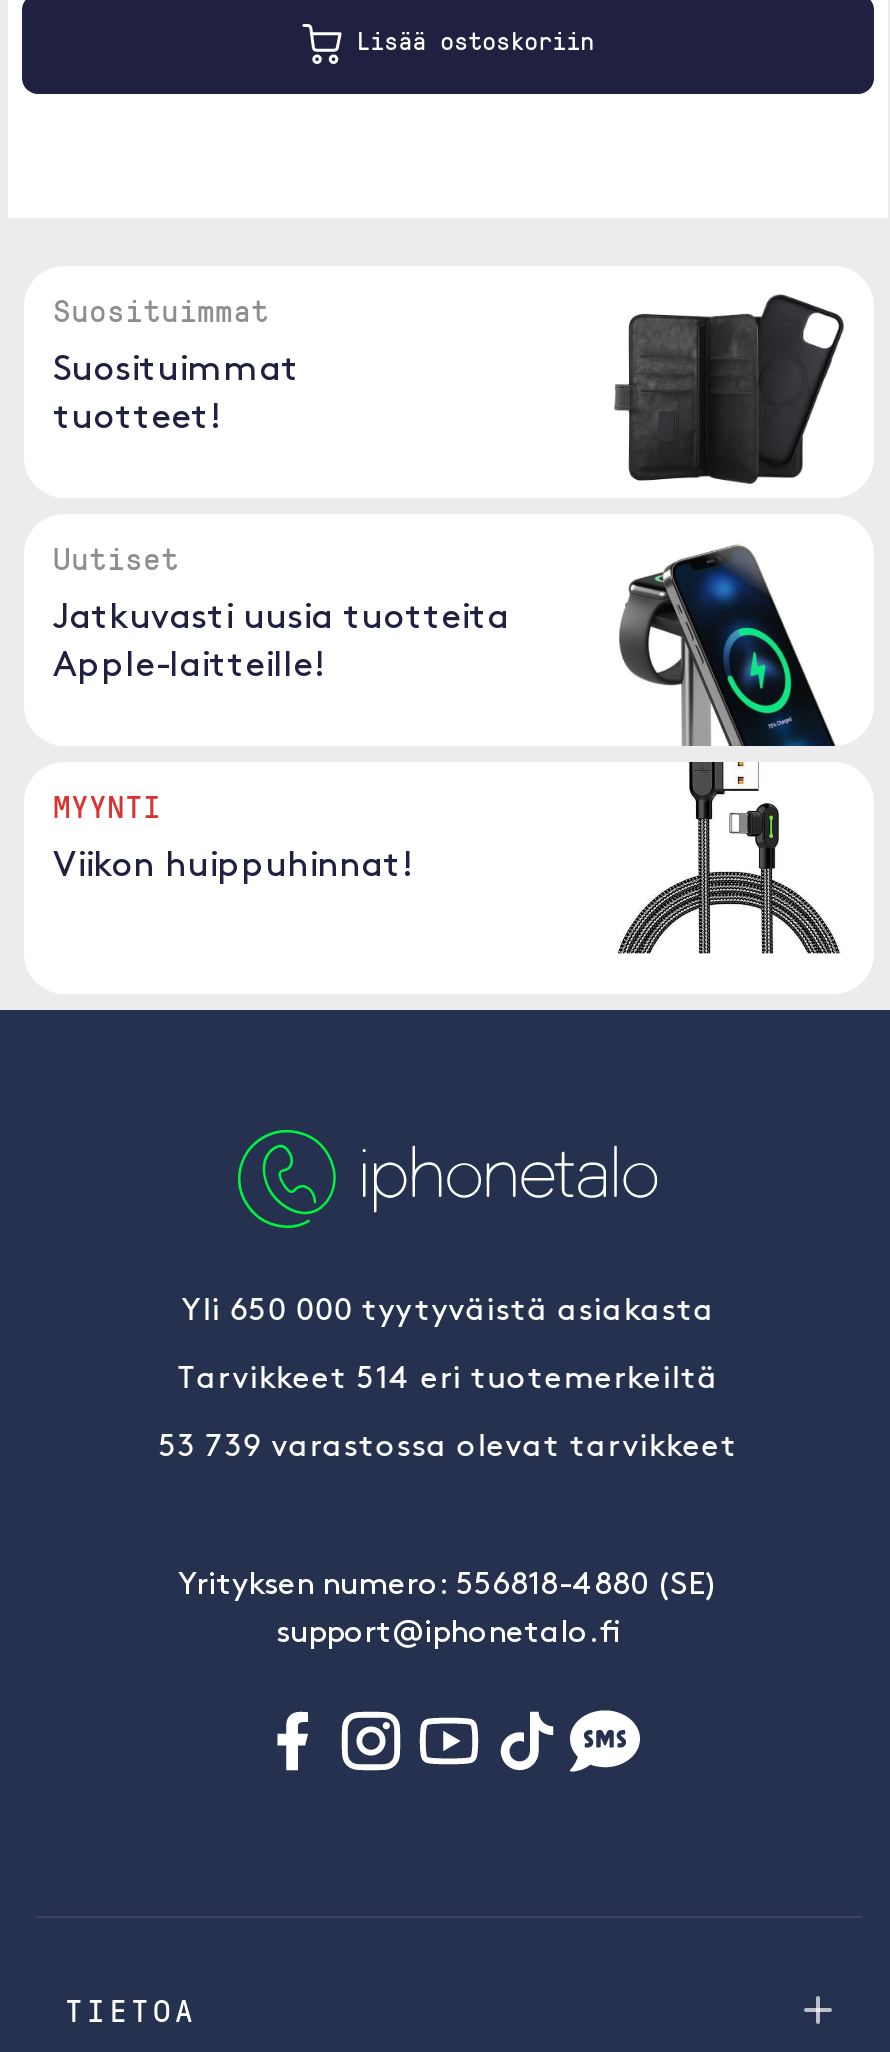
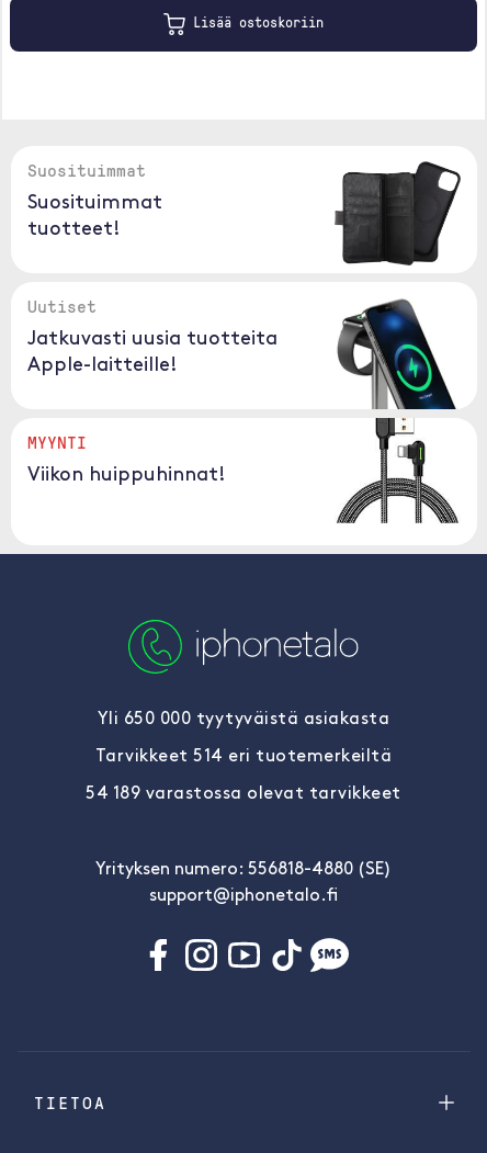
- 53 739 varastossa olevat tarvikkeet
+ 54 189 varastossa olevat tarvikkeet
